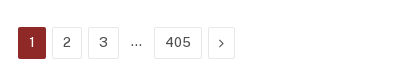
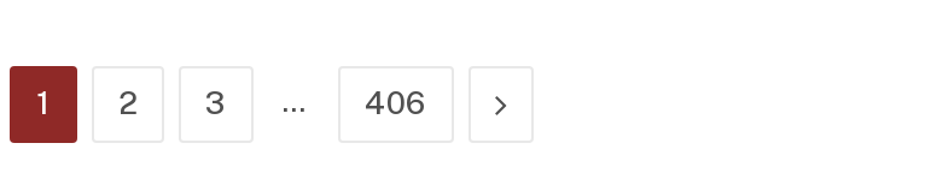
- 405
+ 406
